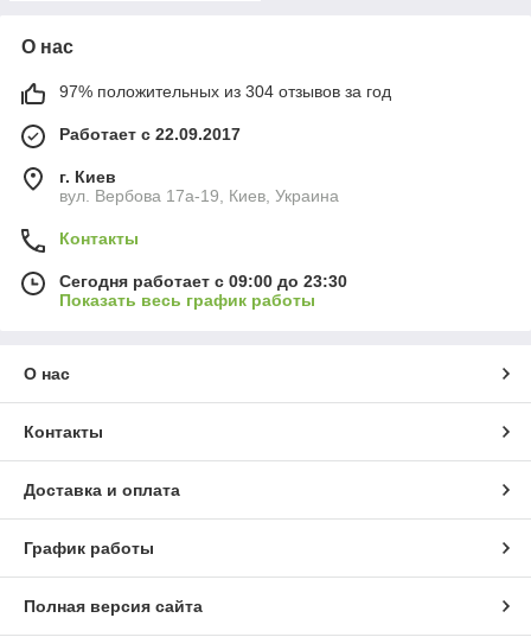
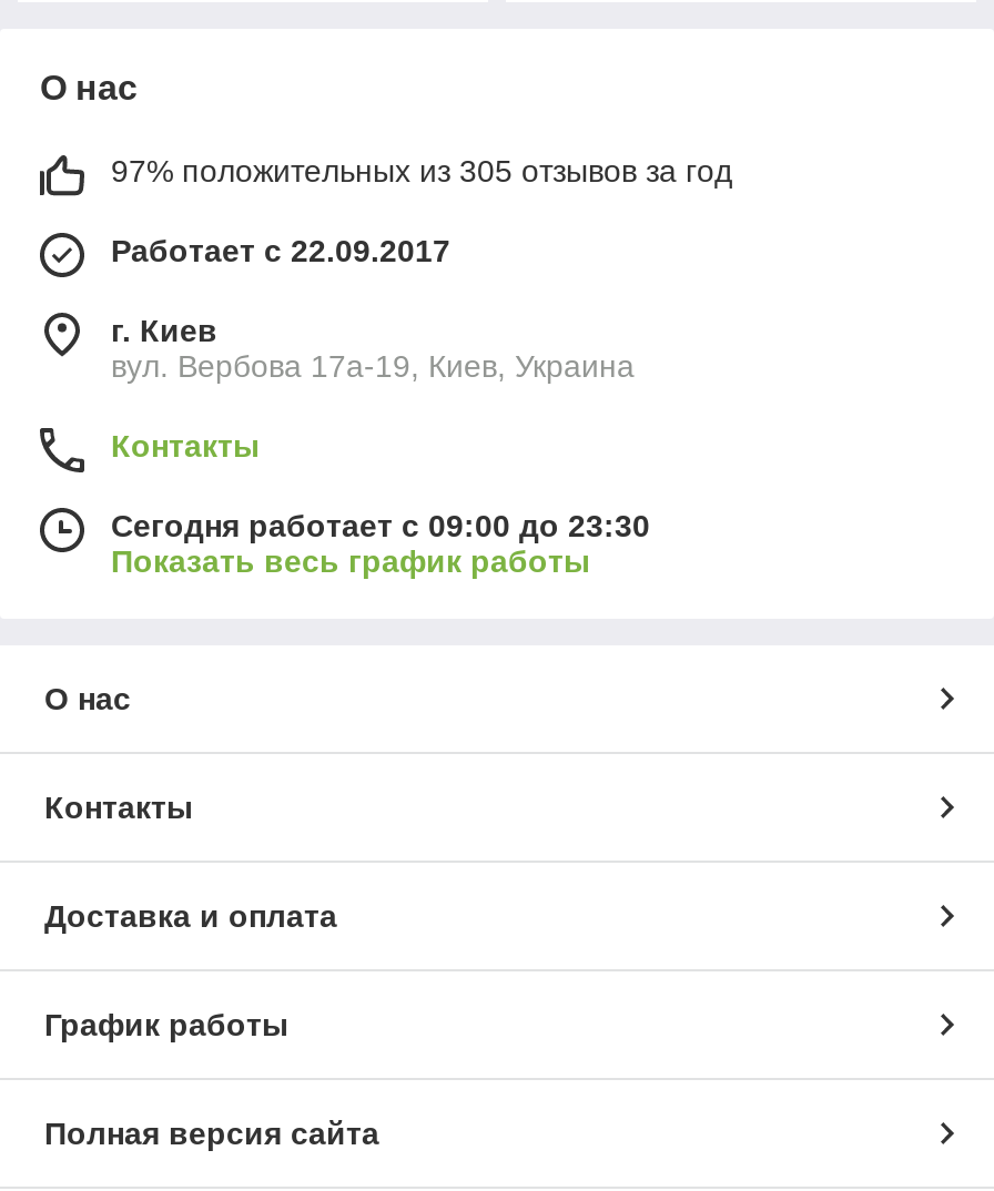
- 97% положительных из 304 отзывов за год
+ 97% положительных из 305 отзывов за год
